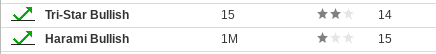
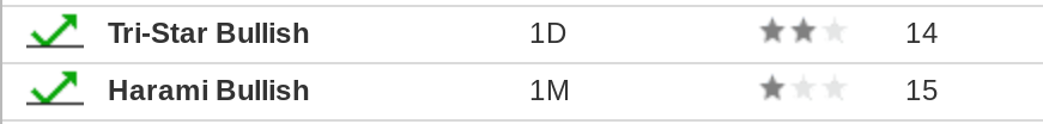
- 15
+ 1D
